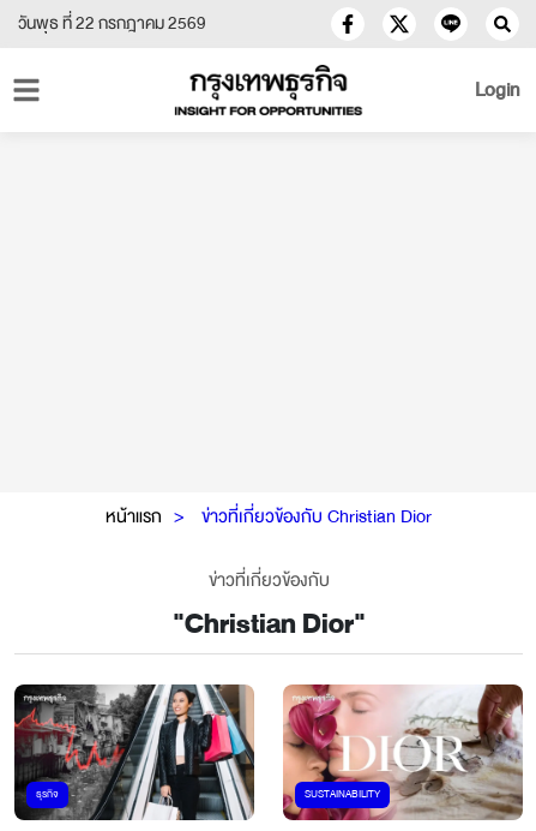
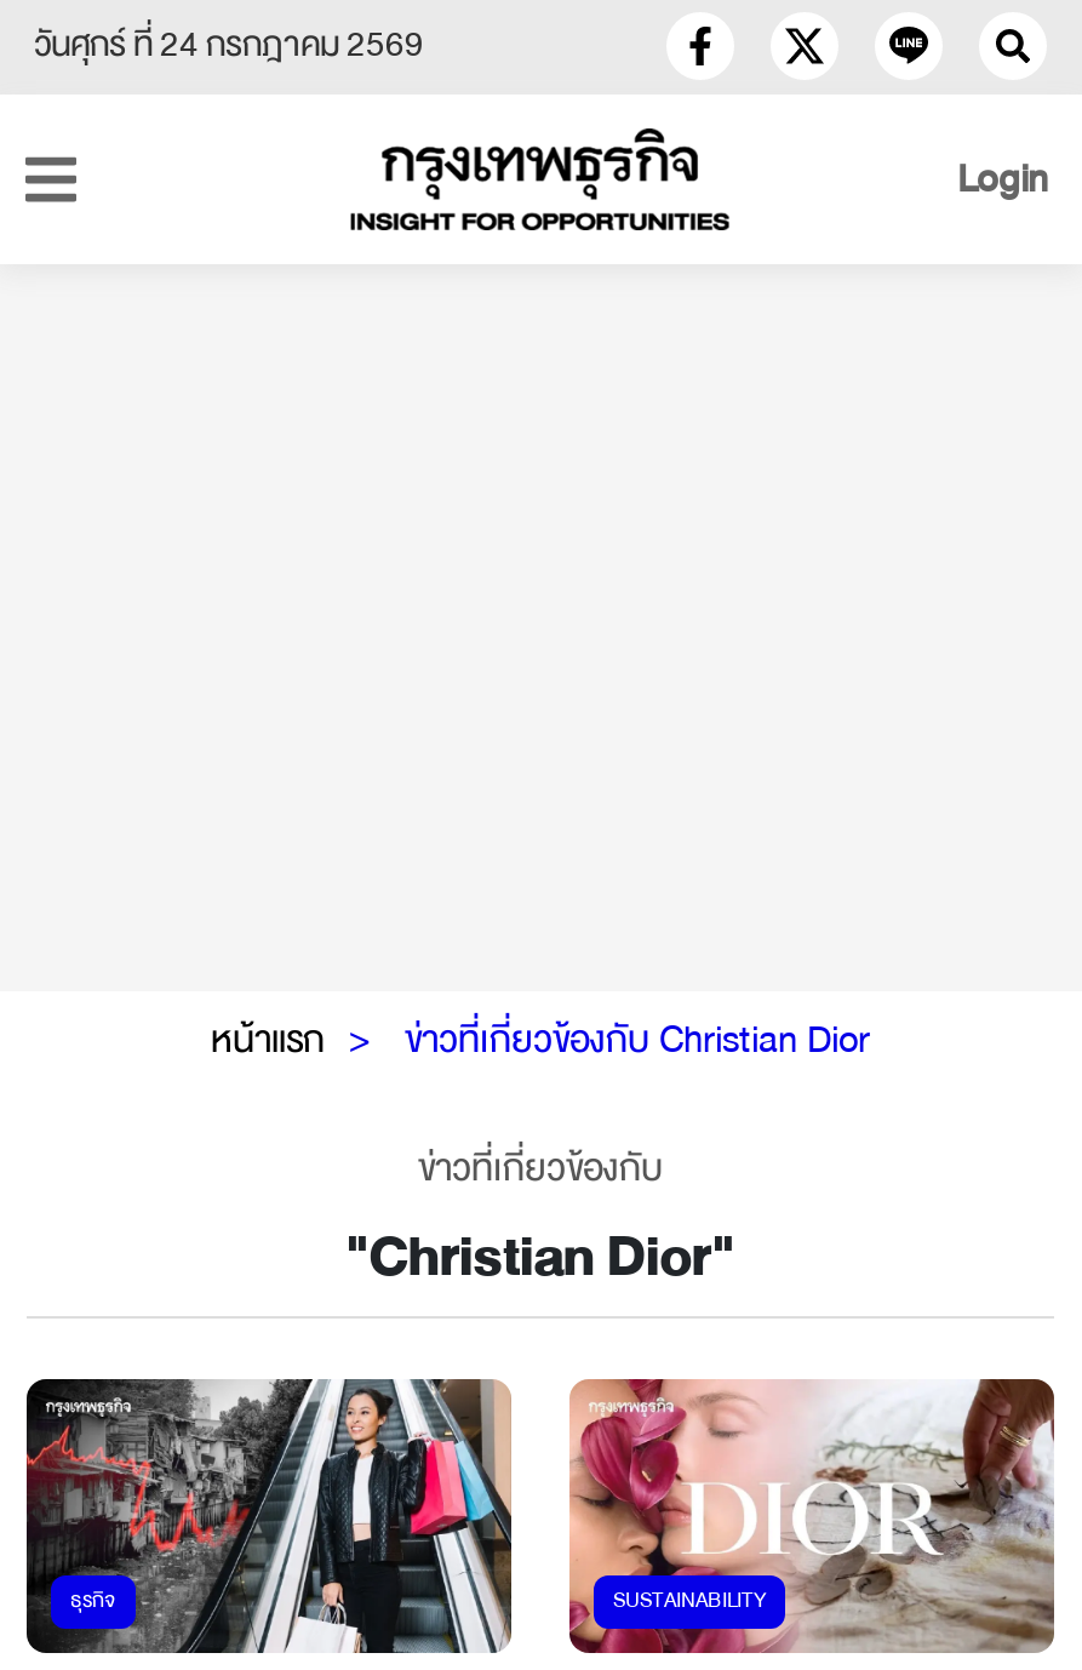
- วันพุธ ที่ 22 กรกฎาคม 2569
+ วันศุกร์ ที่ 24 กรกฎาคม 2569
